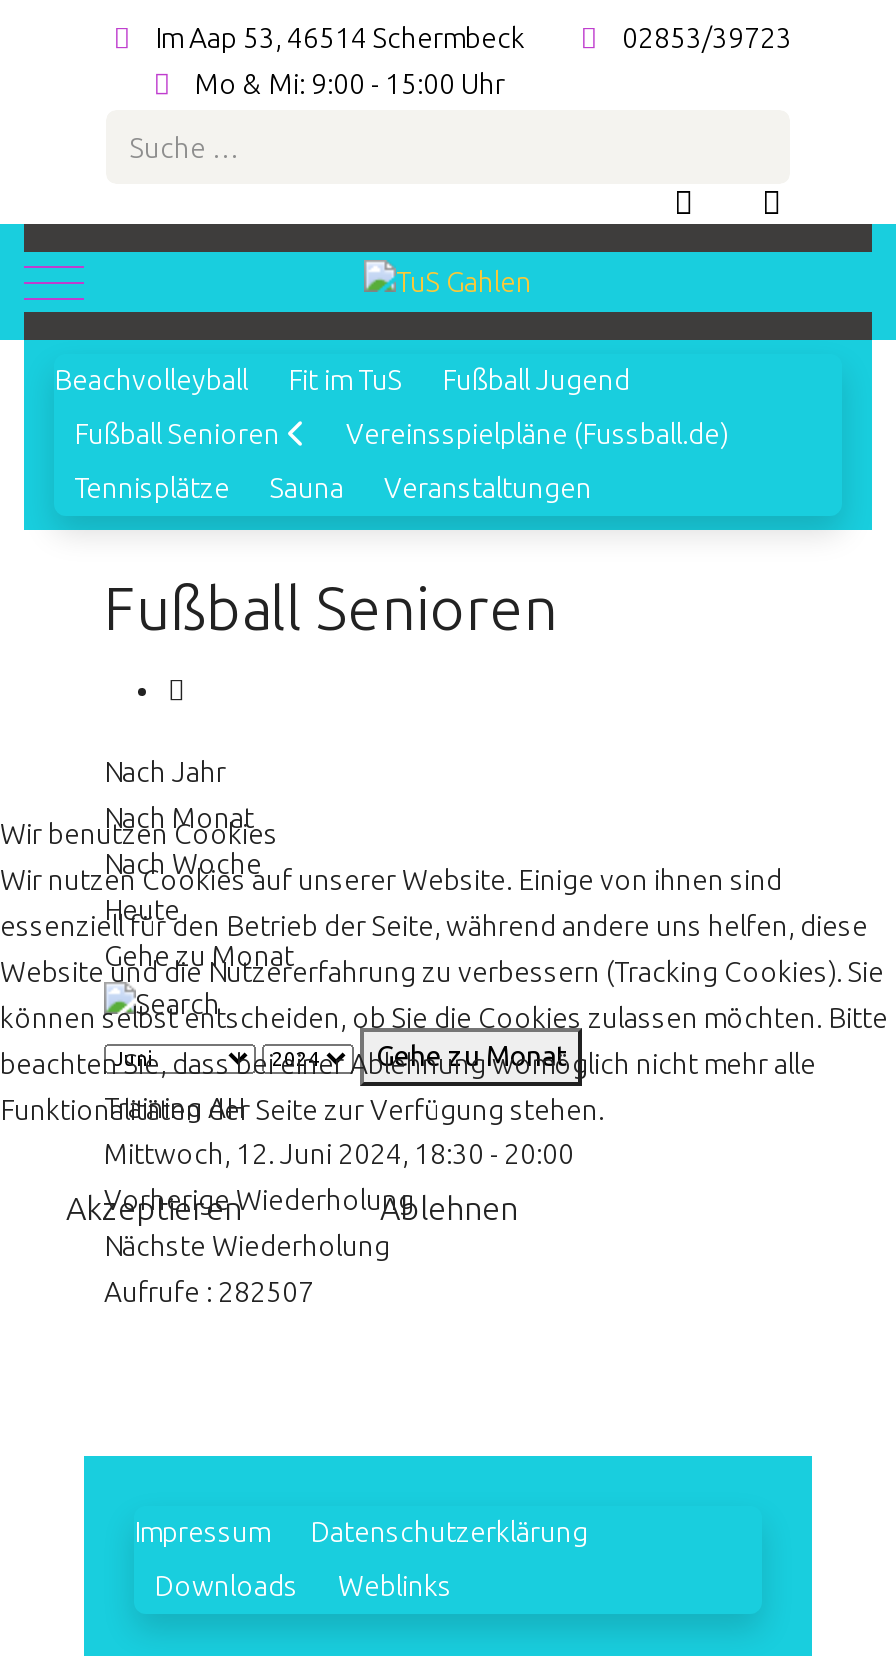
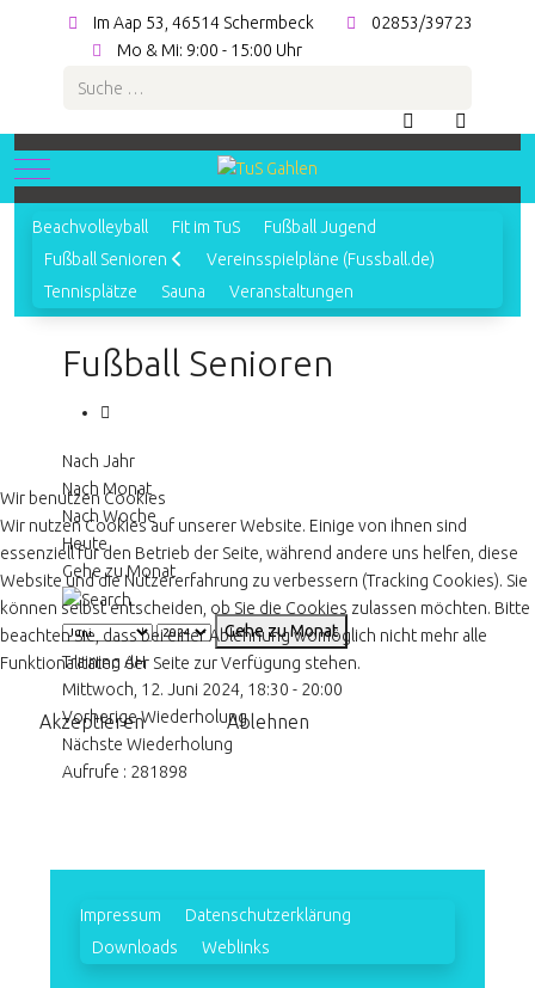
- Aufrufe: 282507
+ Aufrufe: 281898
